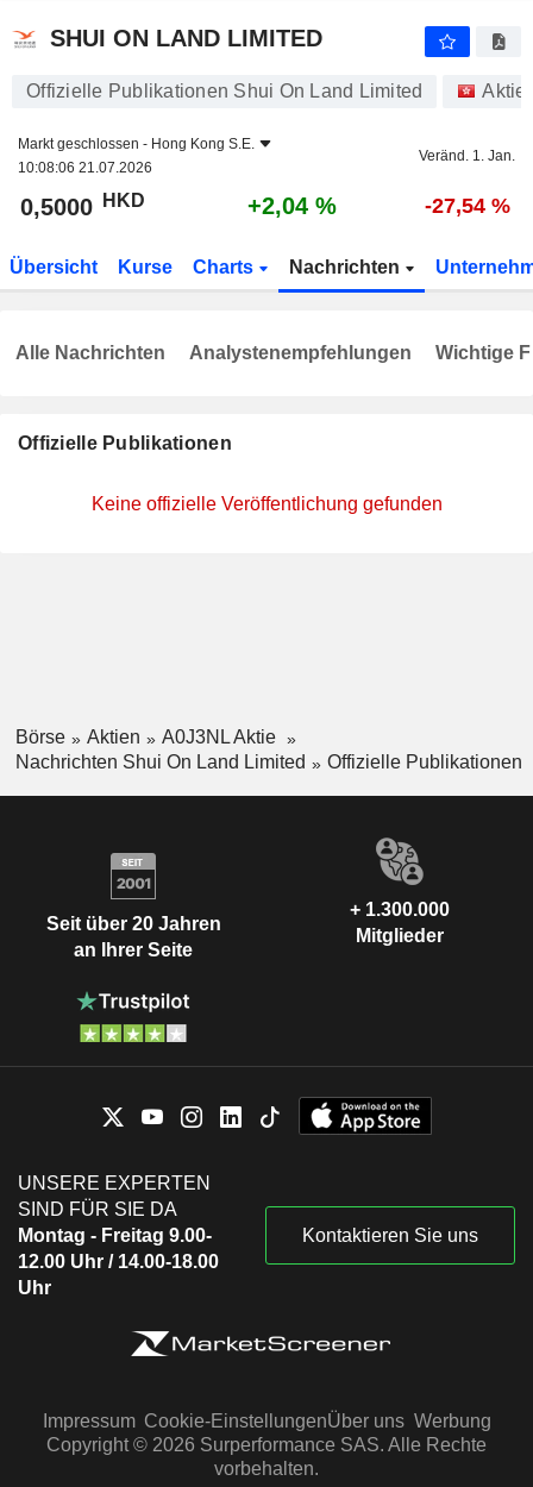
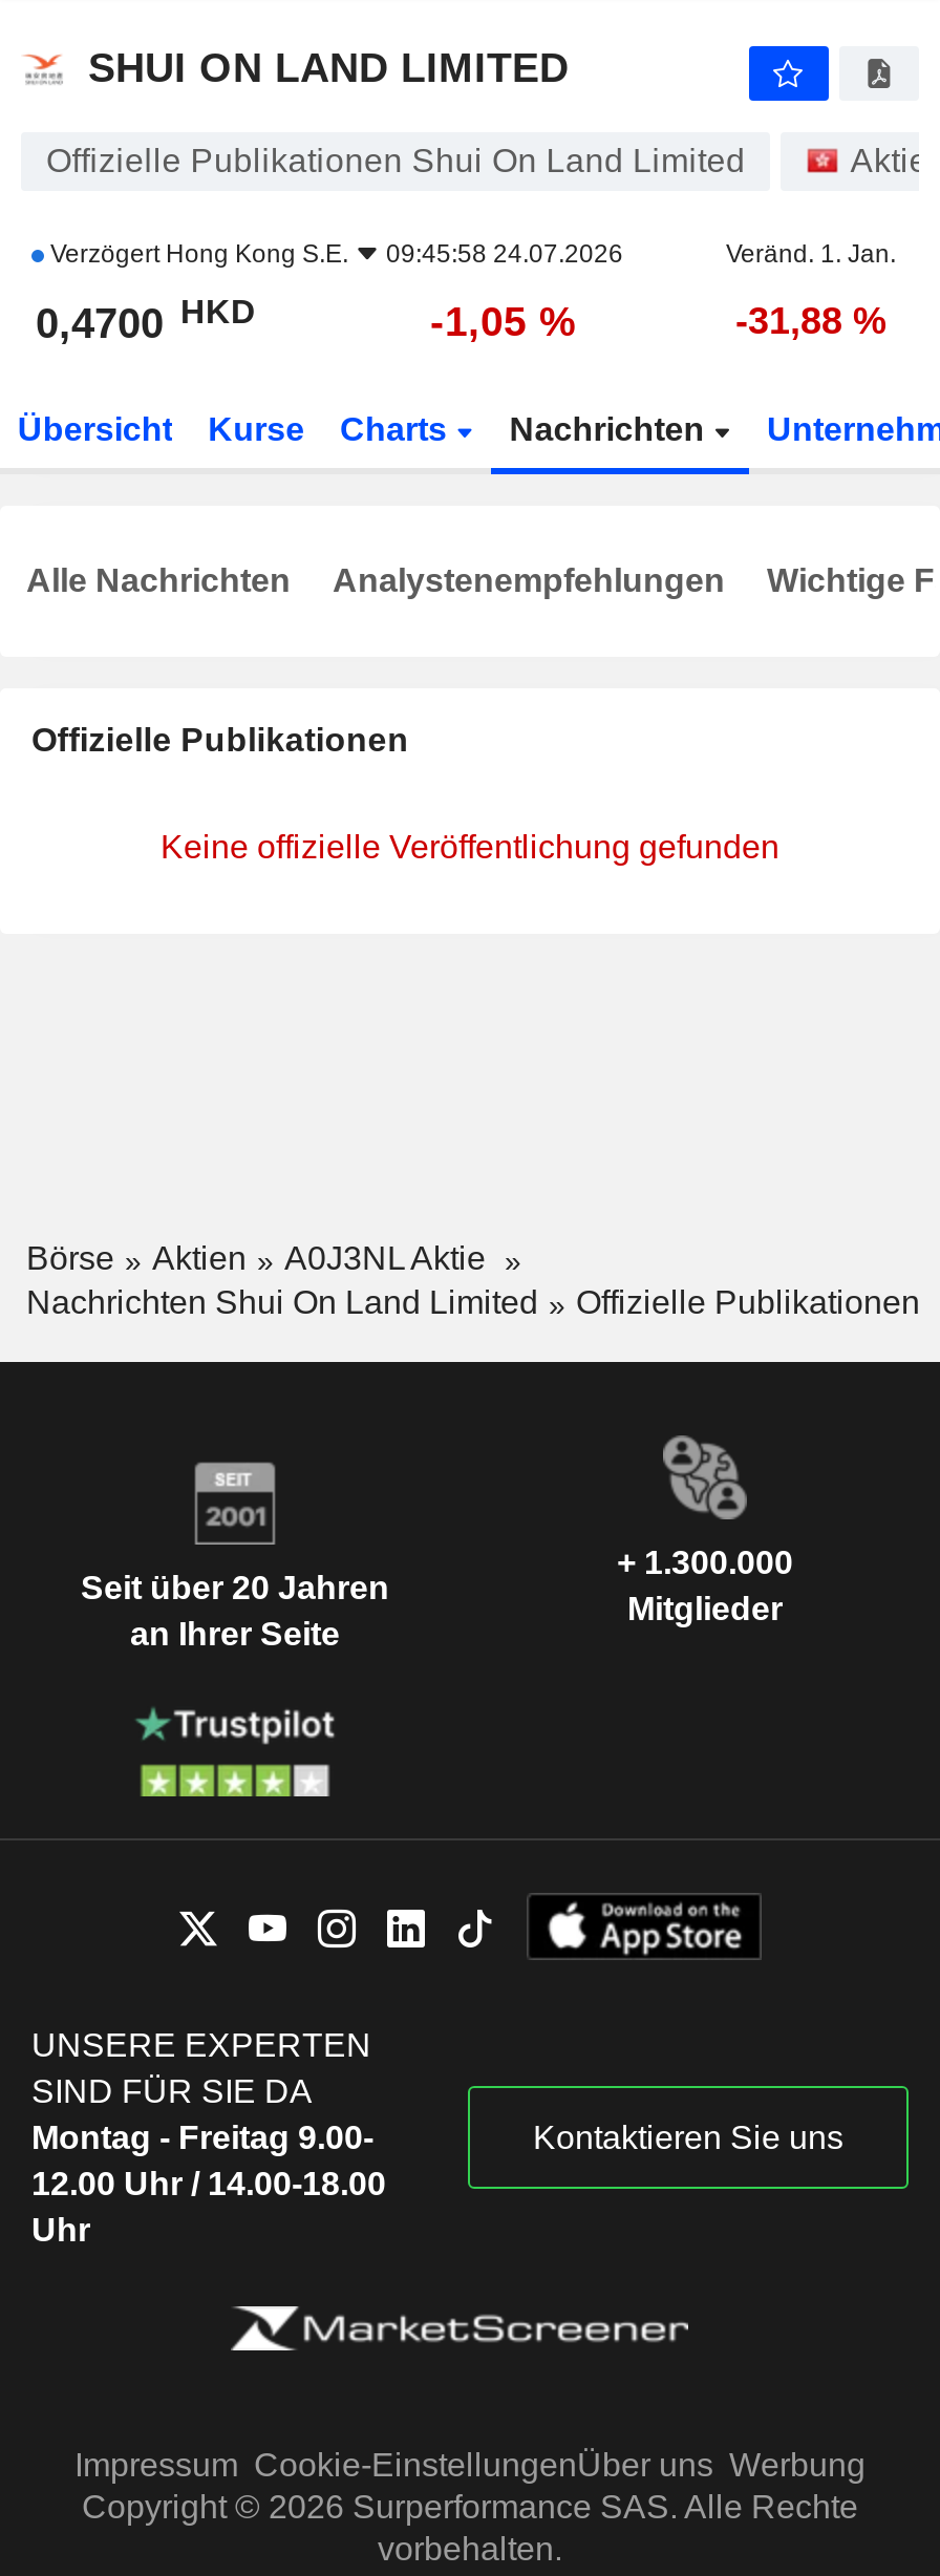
- Markt geschlossen - Hong Kong S.E.
- 10:08:06 21.07.2026
+ Verzögert Hong Kong S.E.
+ 09:45:58 24.07.2026

- 0,5000 HKD
+ 0,4700 HKD

- +2,04 %
+ -1,05 %

- -27,54 %
+ -31,88 %
